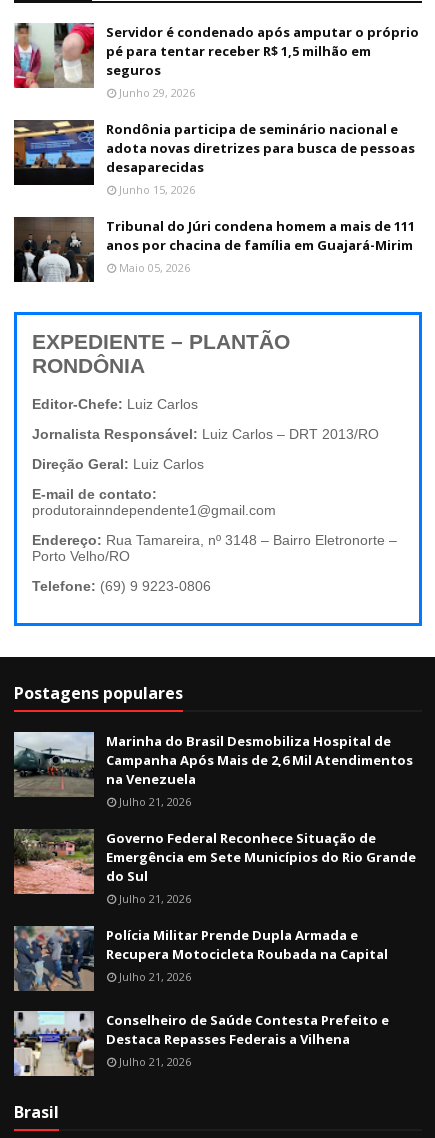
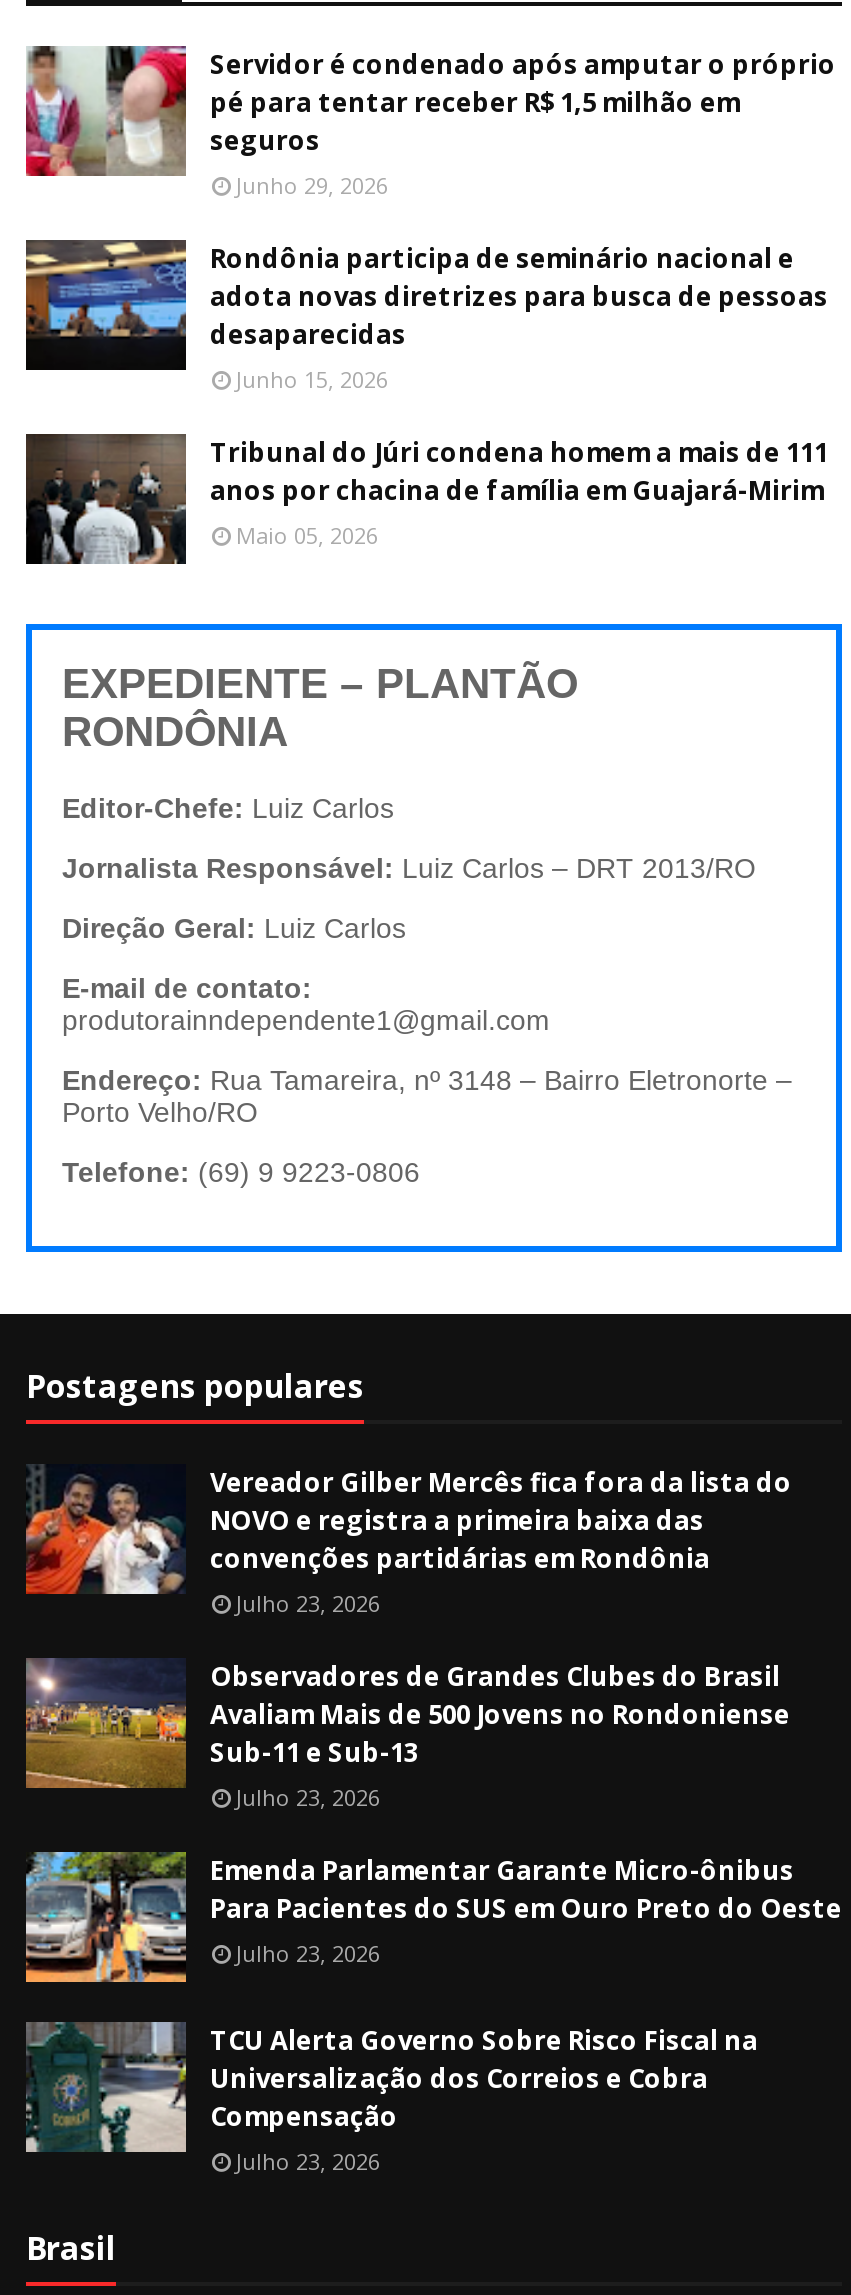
- [image]
- Marinha do Brasil Desmobiliza Hospital de
- Campanha Após Mais de 2,6 Mil Atendimentos
- na Venezuela
- Julho 21, 2026
+ [image]
+ Vereador Gilber Mercês fica fora da lista do
+ NOVO e registra a primeira baixa das
+ convenções partidárias em Rondônia
+ Julho 23, 2026

- [image]
- Governo Federal Reconhece Situação de
- Emergência em Sete Municípios do Rio Grande
- do Sul
- Julho 21, 2026
+ [image]
+ Observadores de Grandes Clubes do Brasil
+ Avaliam Mais de 500 Jovens no Rondoniense
+ Sub-11 e Sub-13
+ Julho 23, 2026

- [image]
- Polícia Militar Prende Dupla Armada e
- Recupera Motocicleta Roubada na Capital
- Julho 21, 2026
+ [image]
+ Emenda Parlamentar Garante Micro-ônibus
+ Para Pacientes do SUS em Ouro Preto do Oeste
+ Julho 23, 2026

- [image]
- Conselheiro de Saúde Contesta Prefeito e
- Destaca Repasses Federais a Vilhena
- Julho 21, 2026
+ [image]
+ TCU Alerta Governo Sobre Risco Fiscal na
+ Universalização dos Correios e Cobra
+ Compensação
+ Julho 23, 2026
